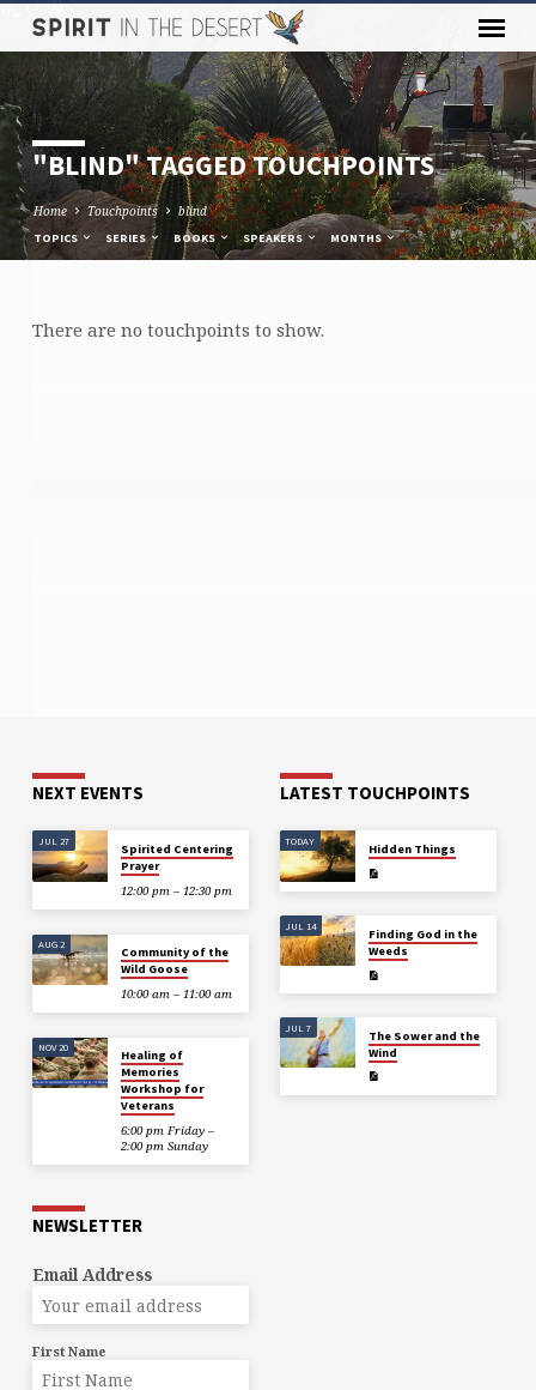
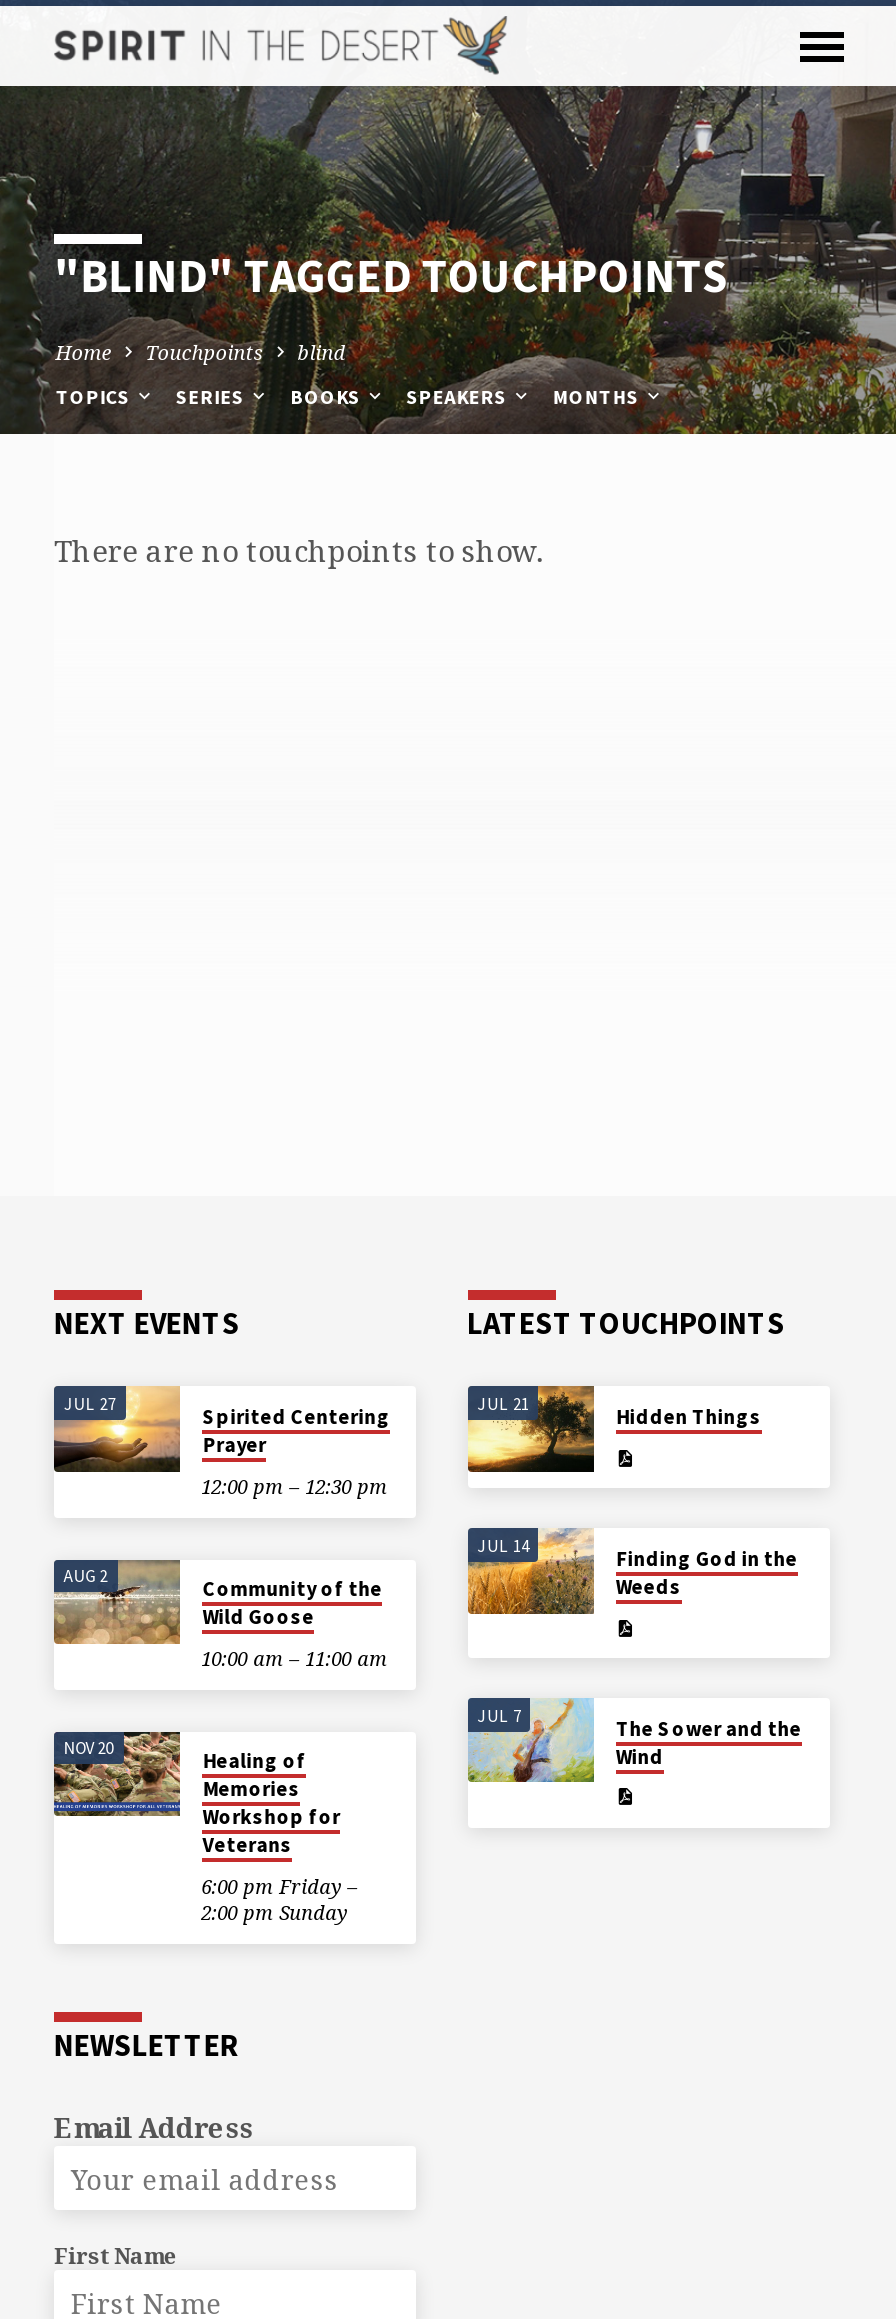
- TODAY
+ JUL 21
